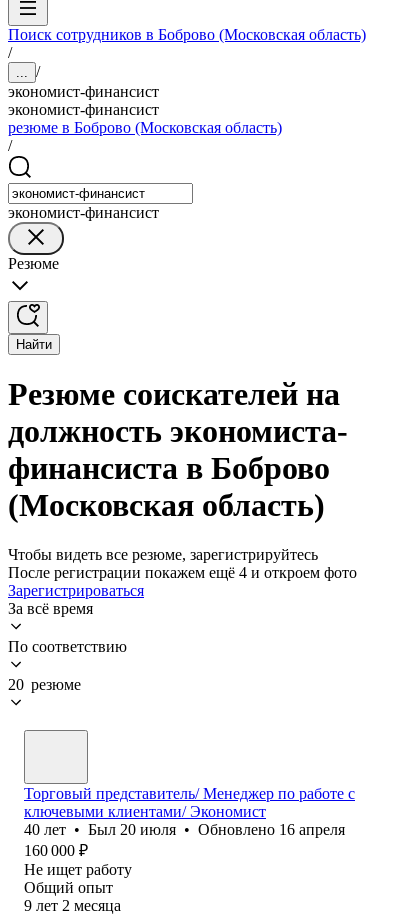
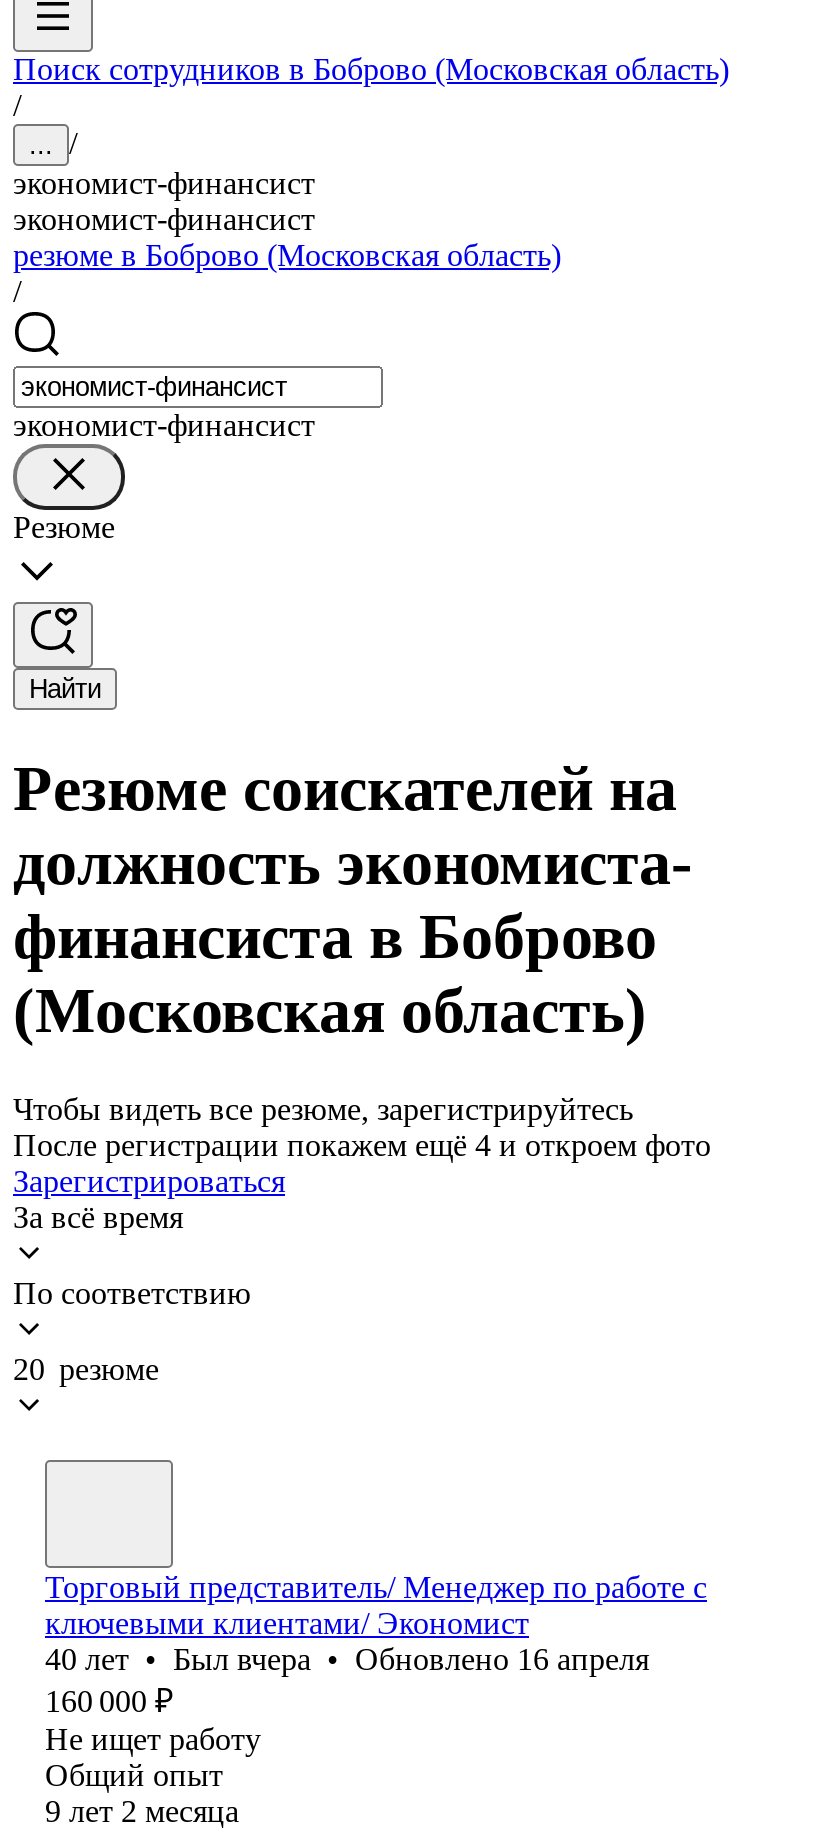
- 40 лет • Был 20 июля • Обновлено 16 апреля
+ 40 лет • Был вчера • Обновлено 16 апреля
